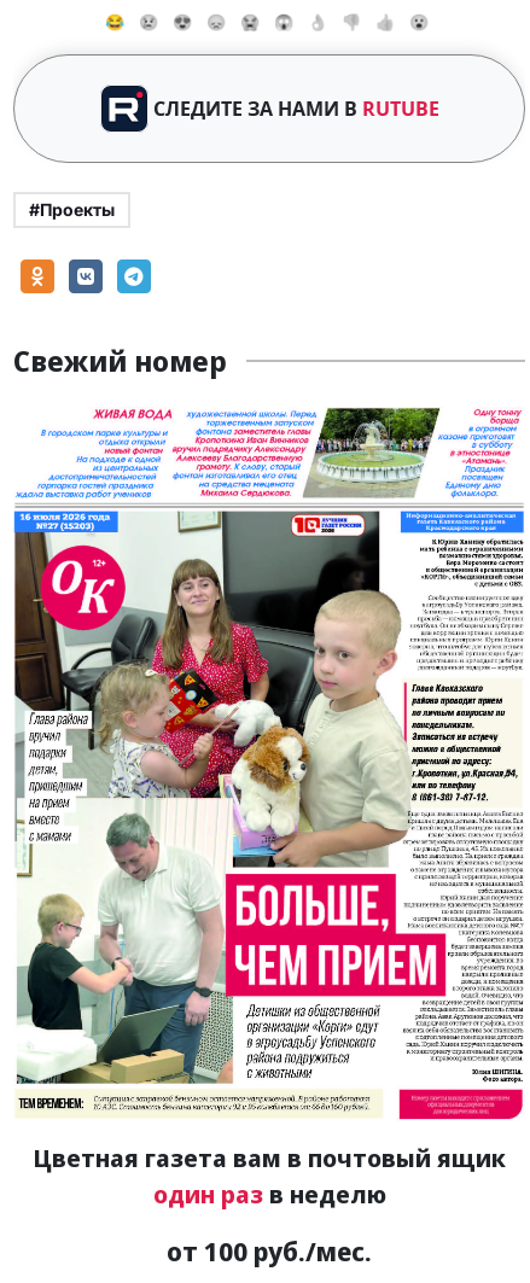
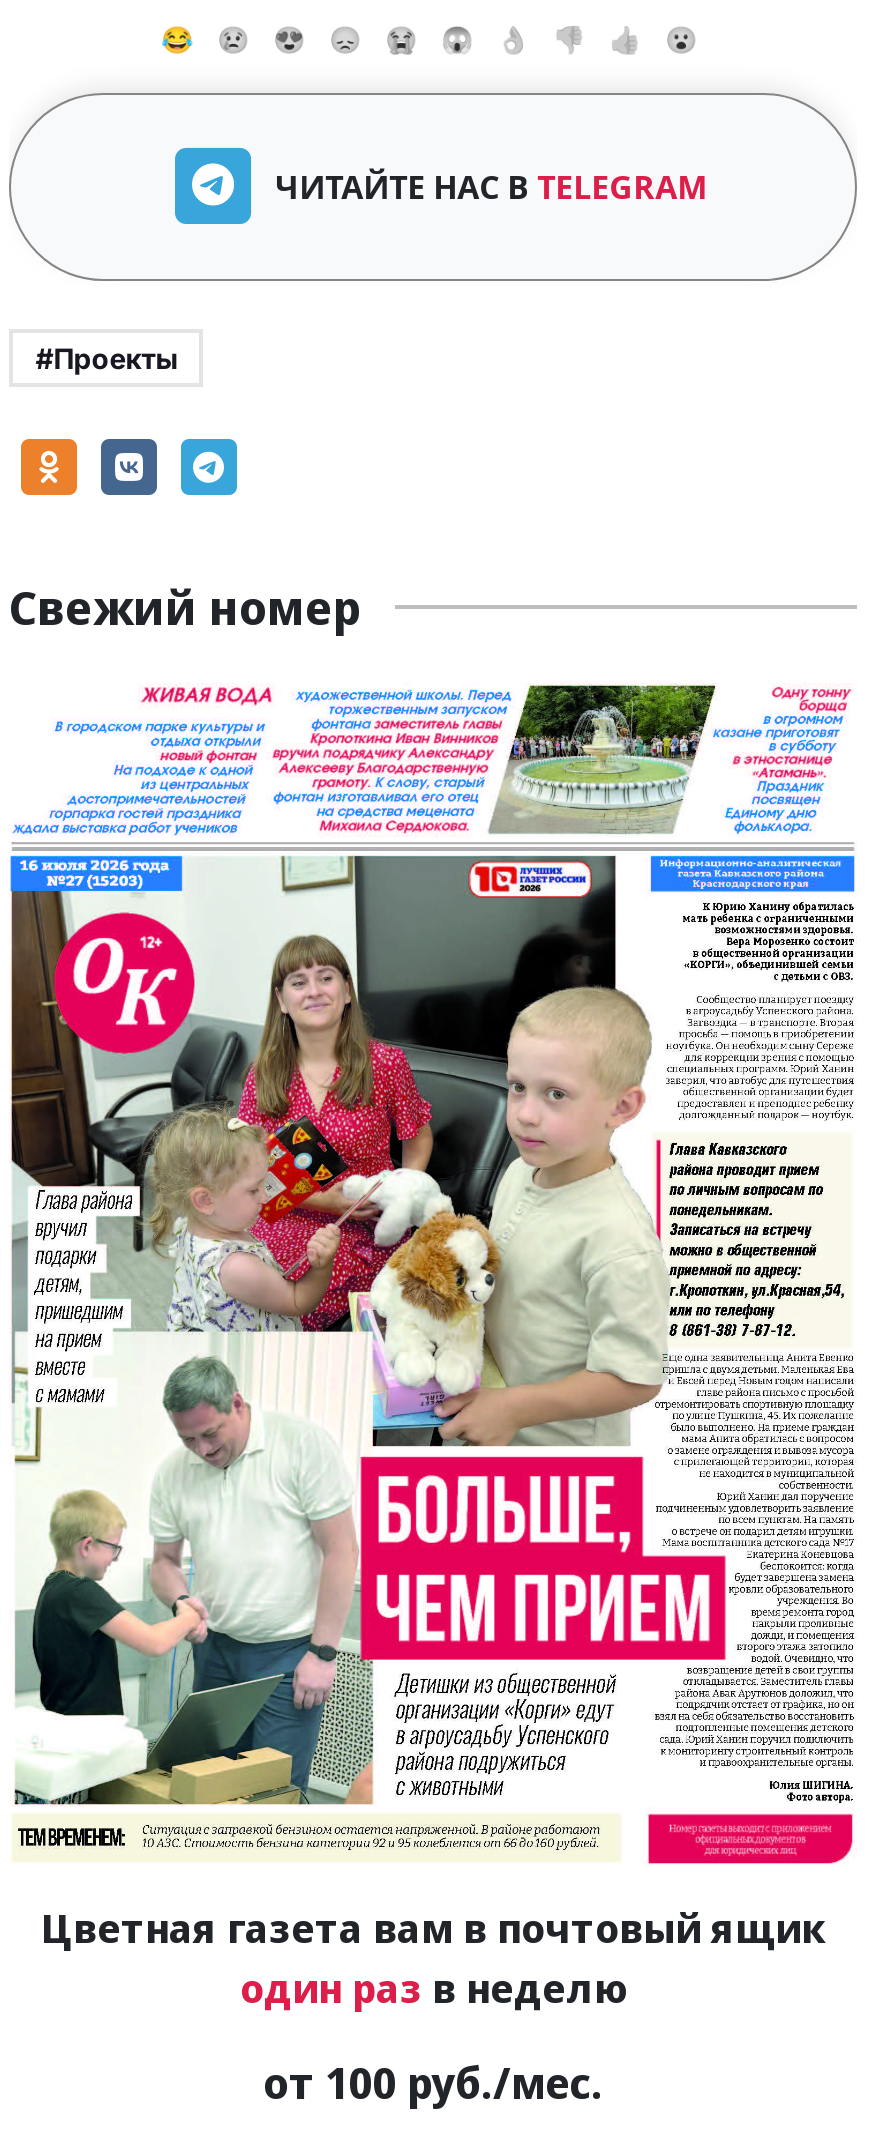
- [image]
- СЛЕДИТЕ ЗА НАМИ В RUTUBE
+ [image]
+ ЧИТАЙТЕ НАС В TELEGRAM
